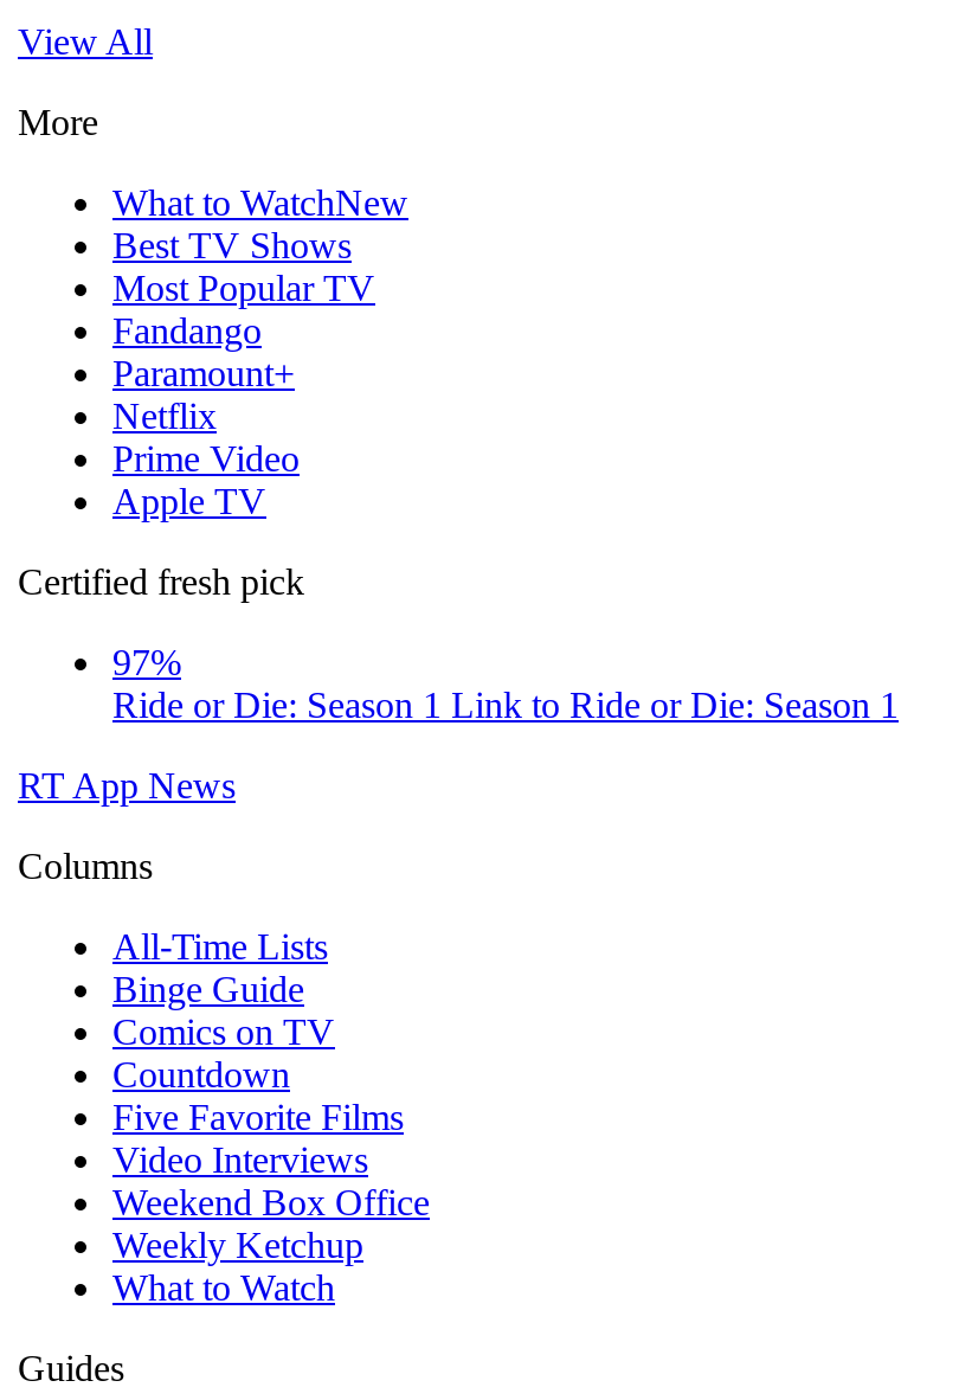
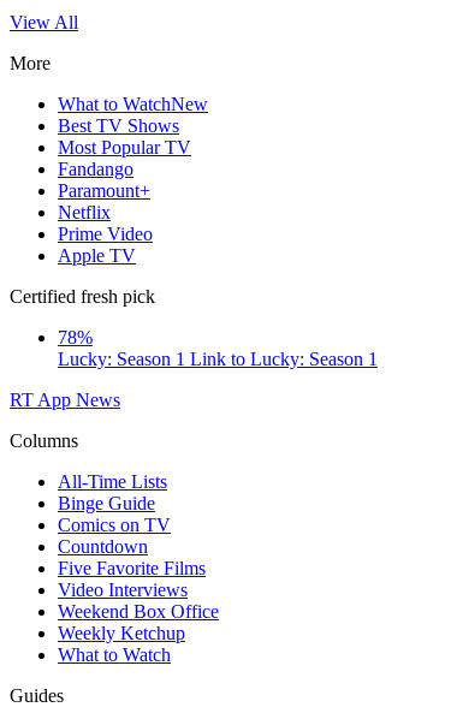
- 97%
- Ride or Die: Season 1 Link to Ride or Die: Season 1
+ 78%
+ Lucky: Season 1 Link to Lucky: Season 1
